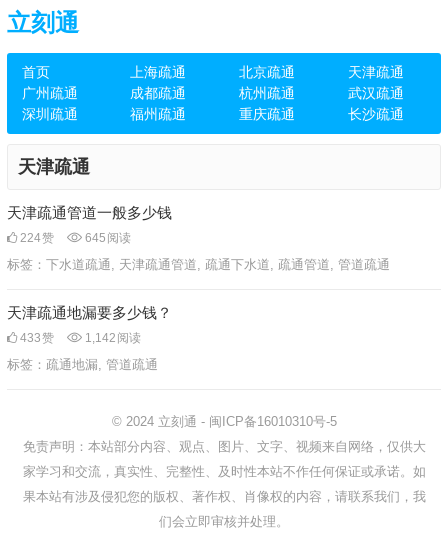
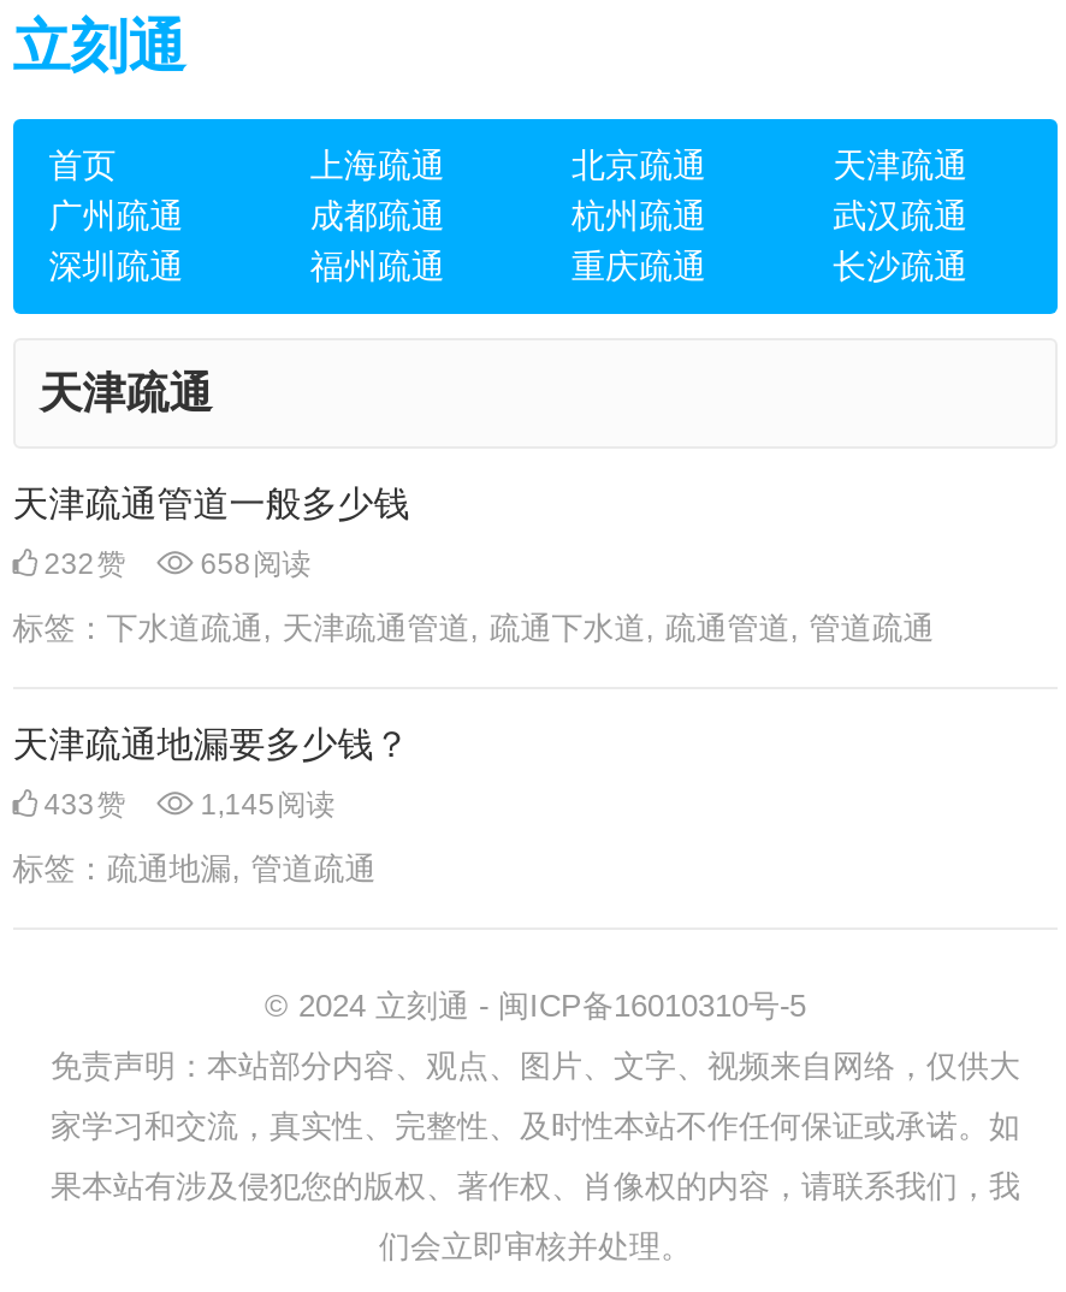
- 224赞
+ 232赞

- 645阅读
+ 658阅读

- 433赞 1,142阅读
+ 433赞 1,145阅读
